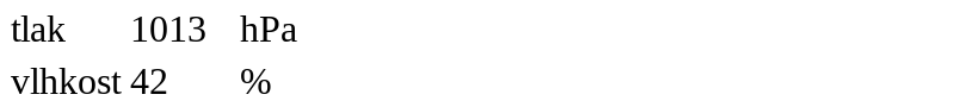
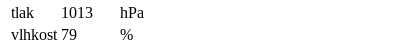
- vlhkost 42
+ vlhkost 79
